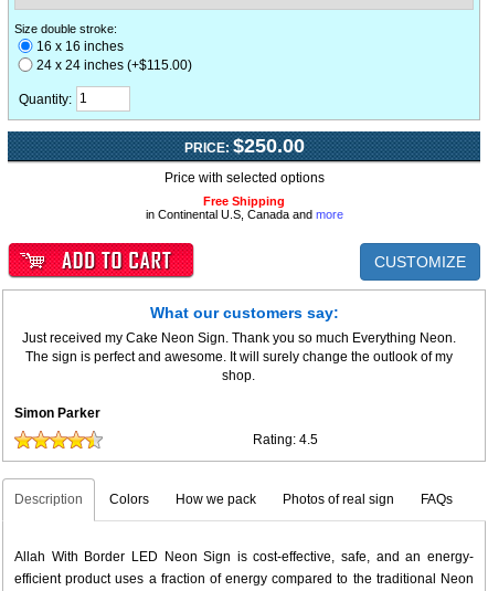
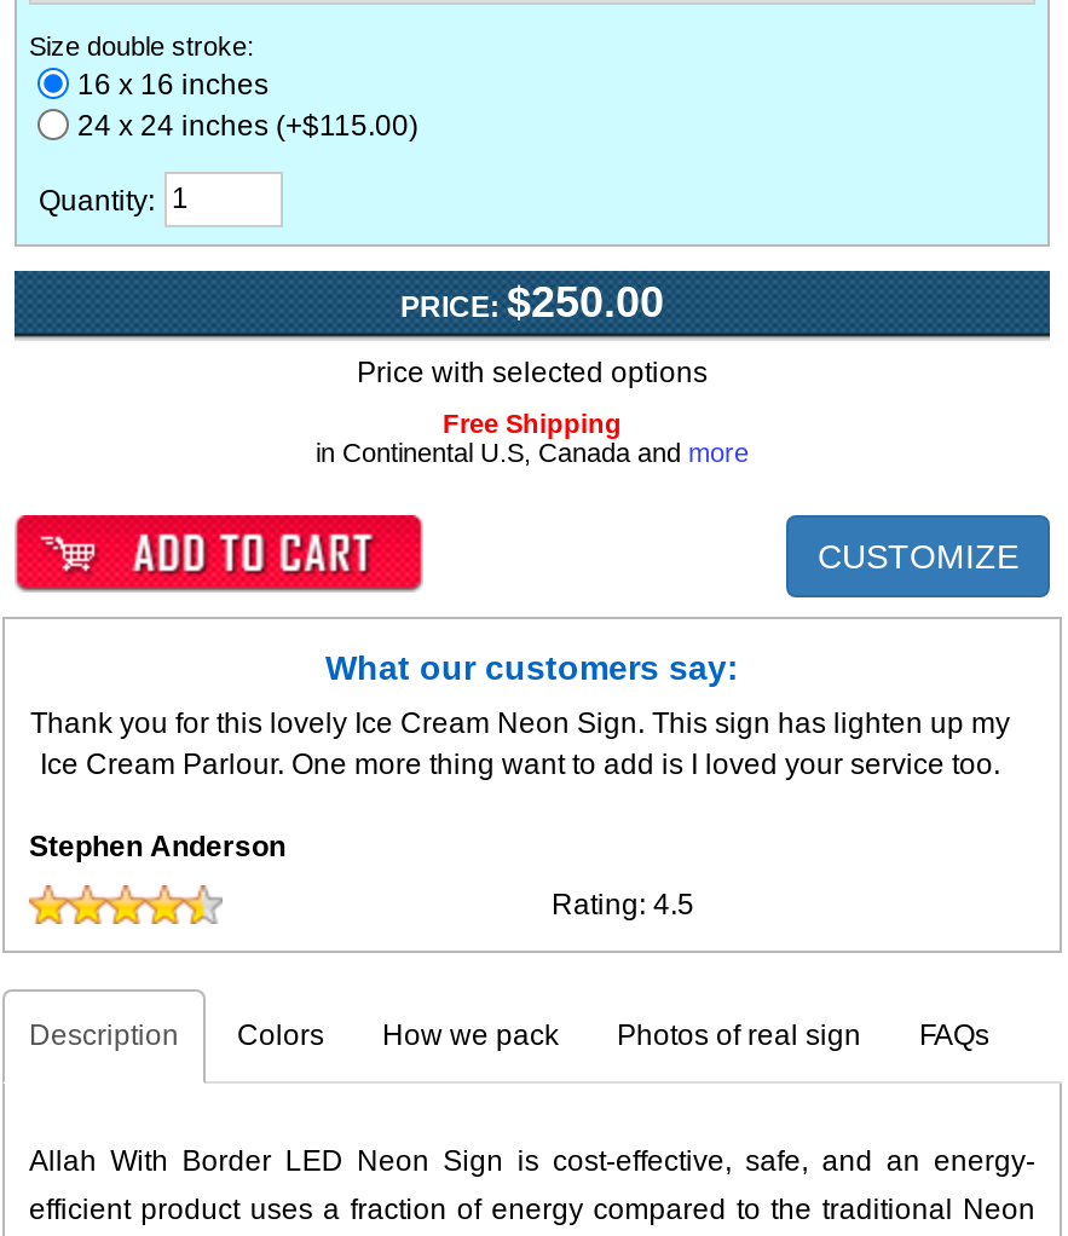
- Just received my Cake Neon Sign. Thank you so much Everything Neon.
- The sign is perfect and awesome. It will surely change the outlook of my
- shop.
+ Thank you for this lovely Ice Cream Neon Sign. This sign has lighten up my
+ Ice Cream Parlour. One more thing want to add is I loved your service too.

- Simon Parker
+ Stephen Anderson
